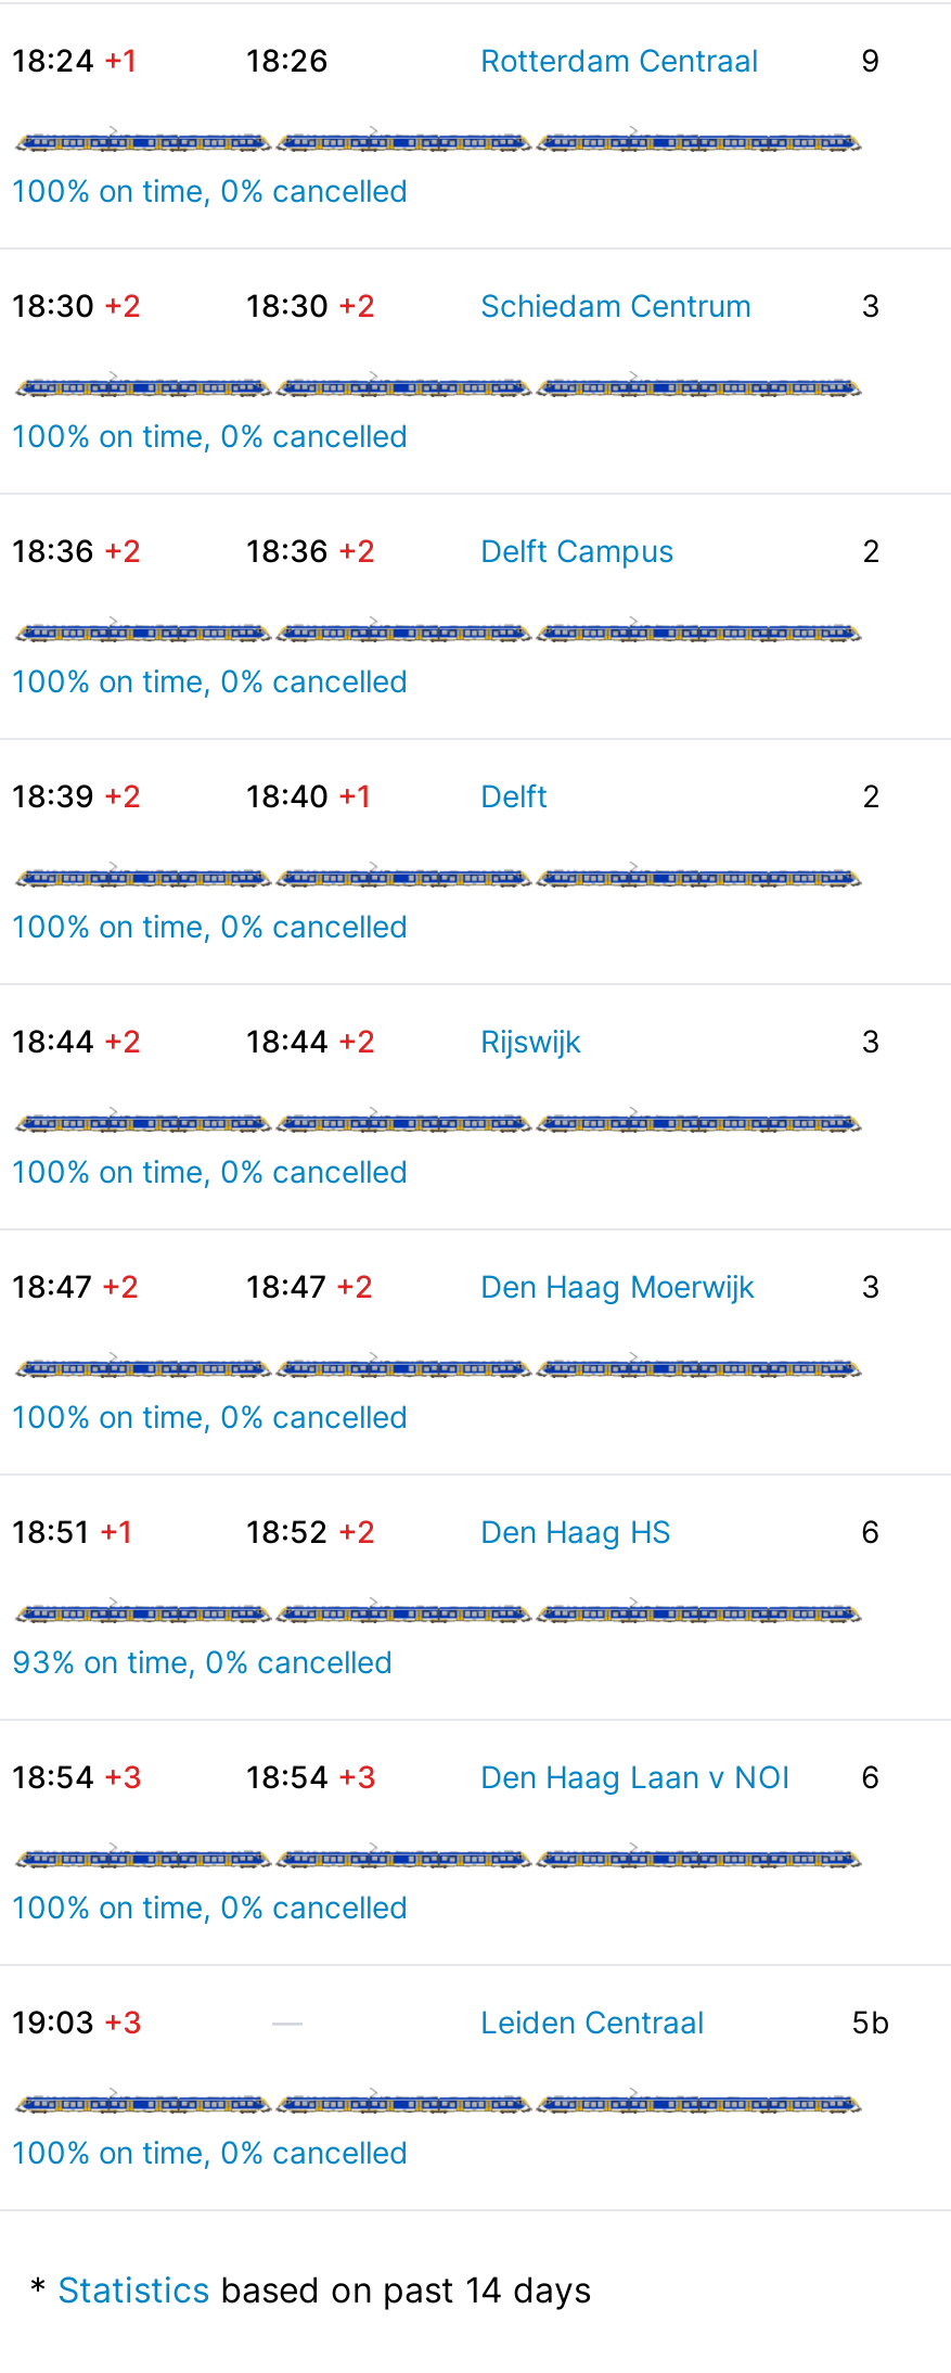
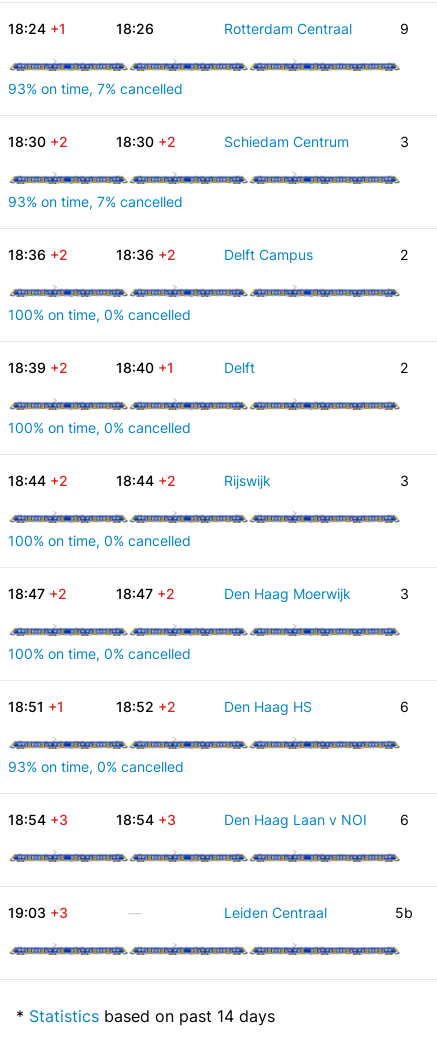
- 100% on time, 0% cancelled
+ 93% on time, 7% cancelled

- 100% on time, 0% cancelled
+ 93% on time, 7% cancelled

- 100% on time, 0% cancelled

- 100% on time, 0% cancelled
